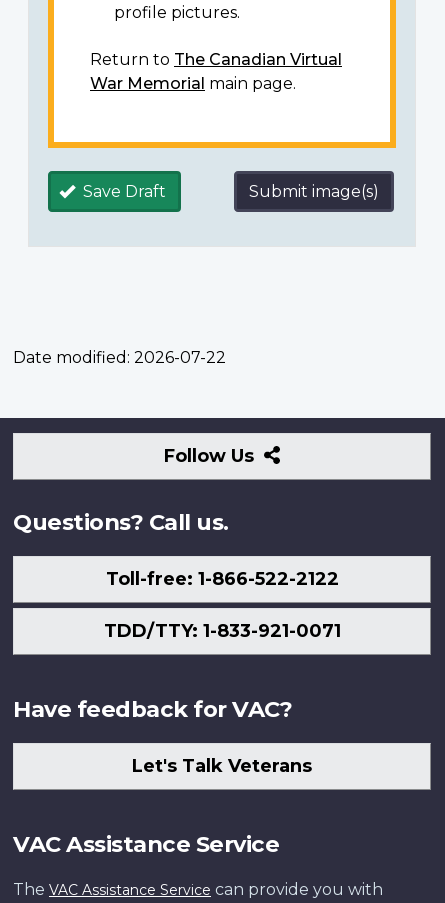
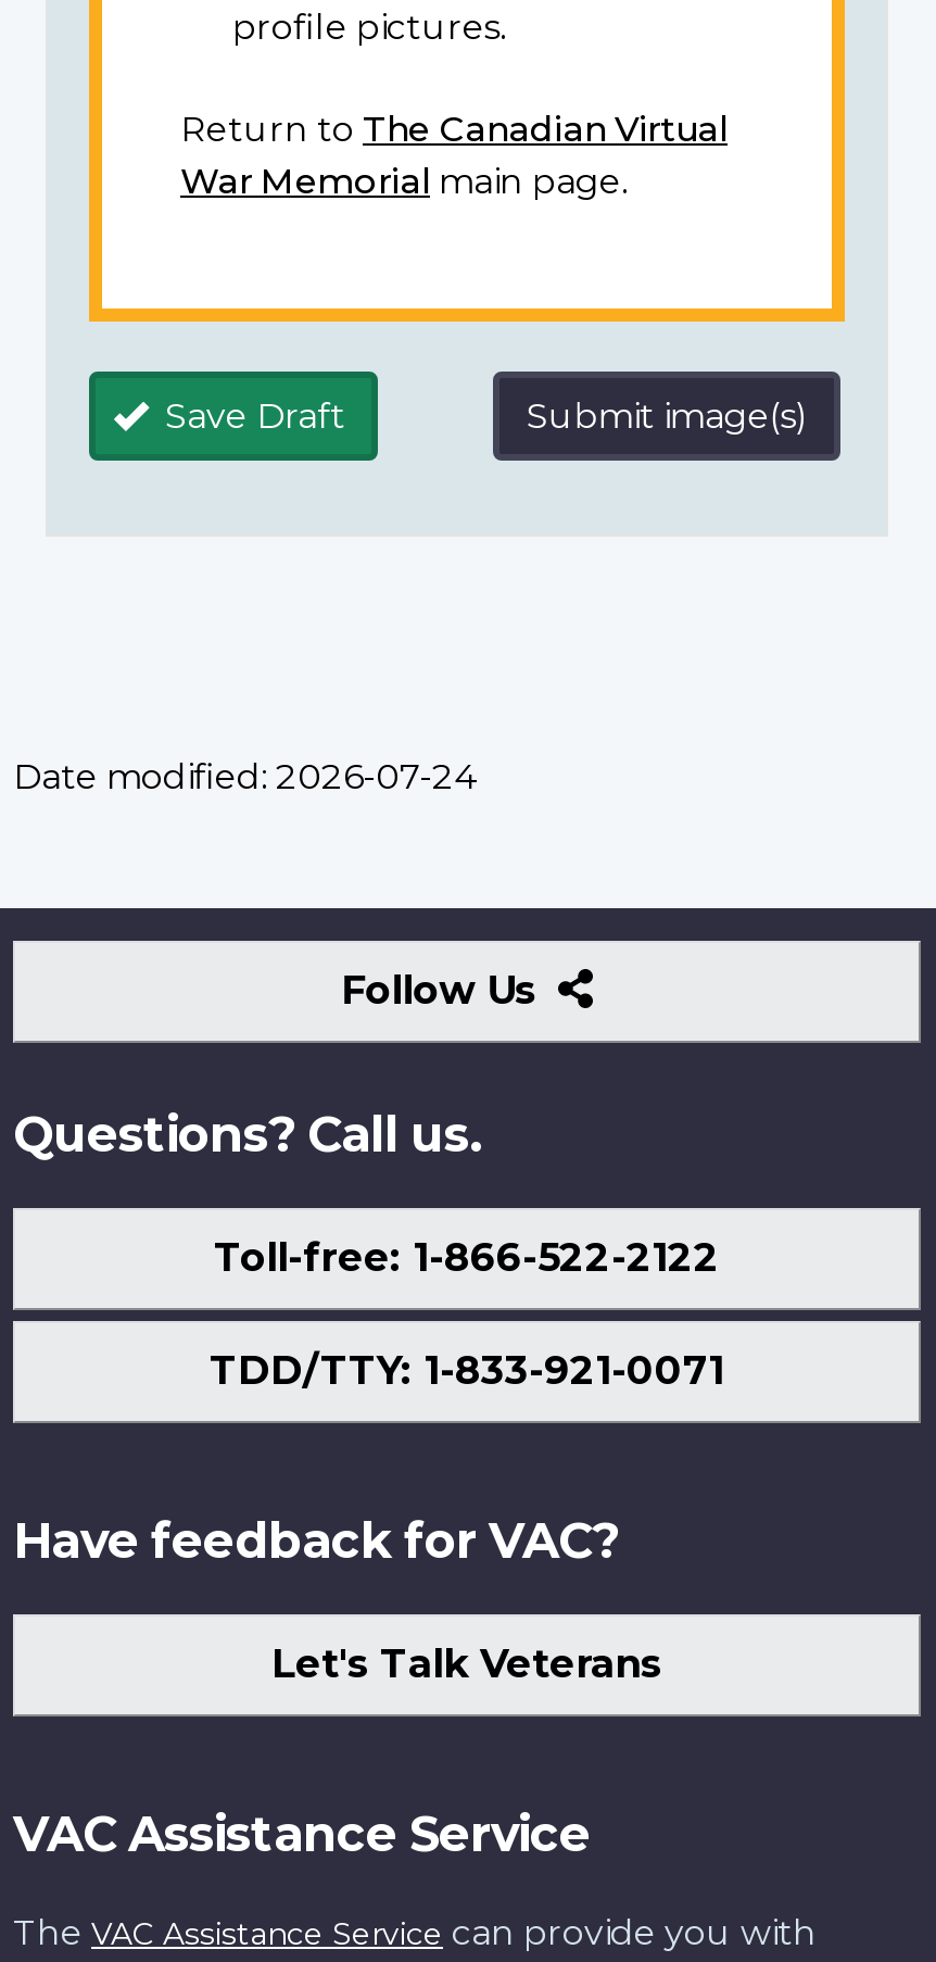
- Date modified: 2026-07-22
+ Date modified: 2026-07-24
